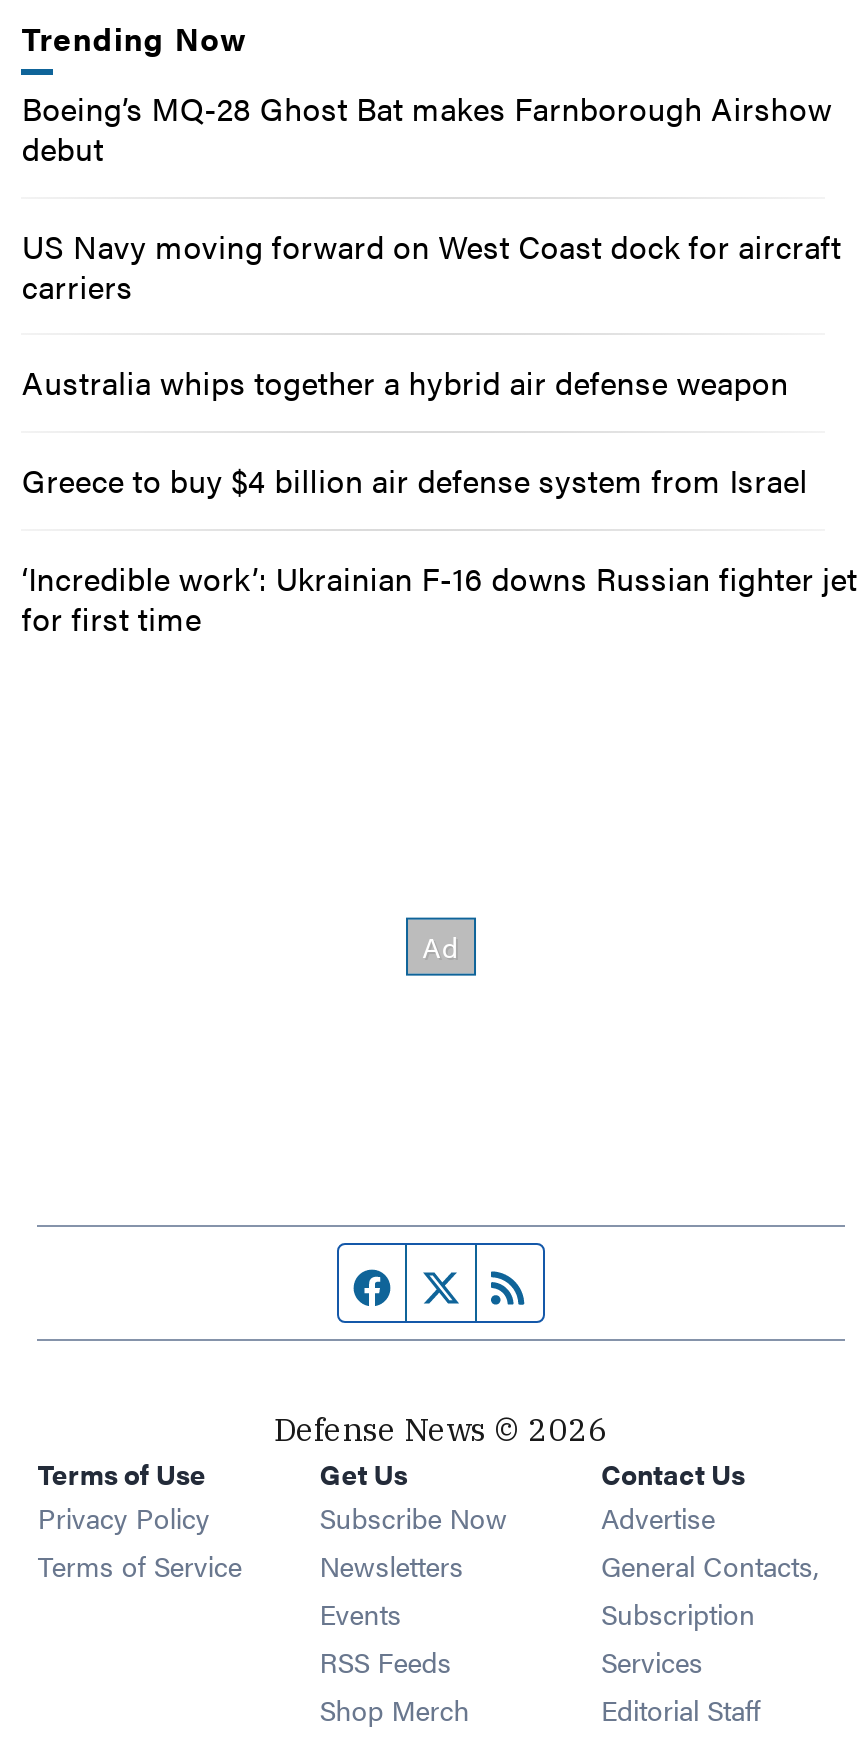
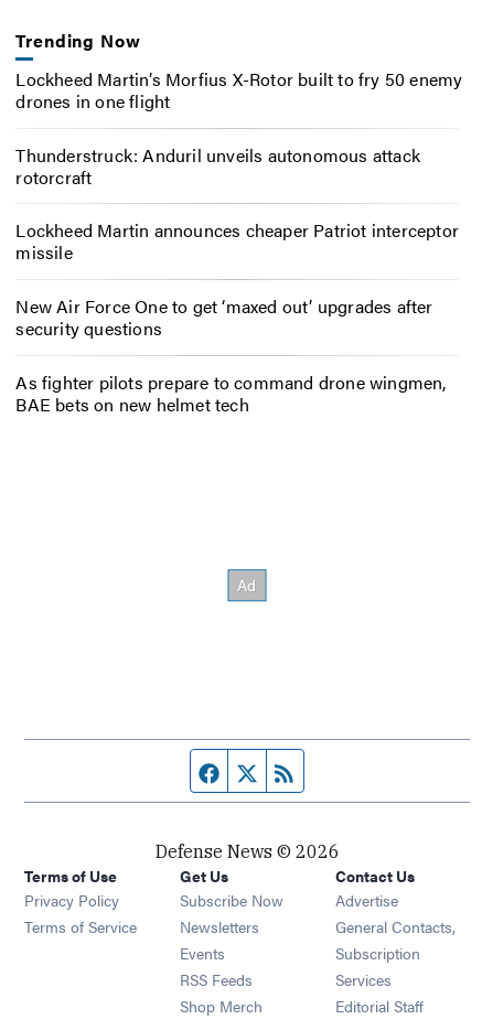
- Boeing’s MQ-28 Ghost Bat makes Farnborough Airshow
- debut
+ Lockheed Martin’s Morfius X-Rotor built to fry 50 enemy
+ drones in one flight

- US Navy moving forward on West Coast dock for aircraft
- carriers
+ Thunderstruck: Anduril unveils autonomous attack
+ rotorcraft

- Australia whips together a hybrid air defense weapon
+ Lockheed Martin announces cheaper Patriot interceptor
+ missile

- Greece to buy $4 billion air defense system from Israel
+ New Air Force One to get ‘maxed out’ upgrades after
+ security questions

- ‘Incredible work’: Ukrainian F-16 downs Russian fighter jet
- for first time
+ As fighter pilots prepare to command drone wingmen,
+ BAE bets on new helmet tech
